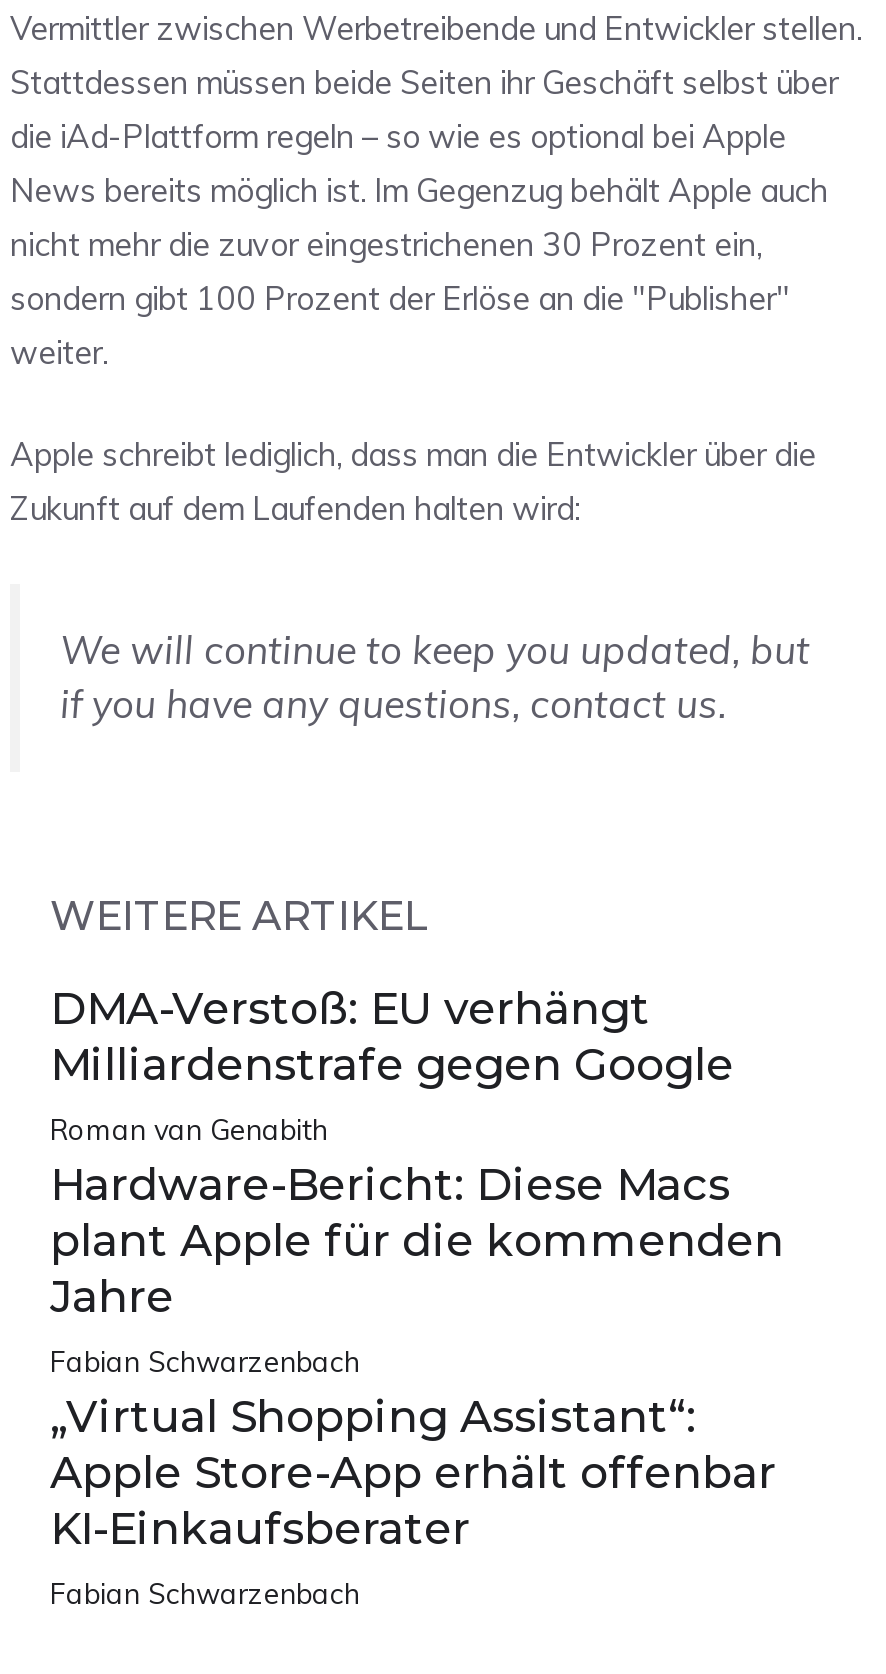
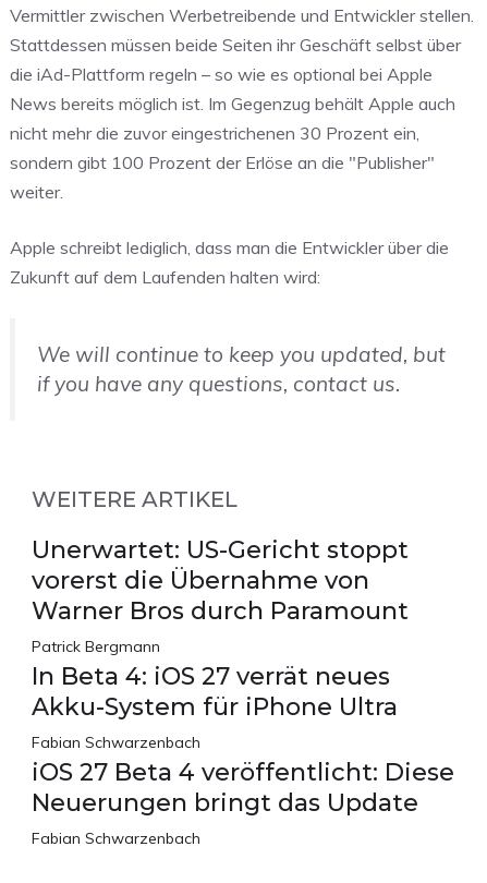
- DMA-Verstoß: EU verhängt
- Milliardenstrafe gegen Google
- Roman van Genabith
- Hardware-Bericht: Diese Macs
- plant Apple für die kommenden
- Jahre
+ Unerwartet: US-Gericht stoppt
+ vorerst die Übernahme von
+ Warner Bros durch Paramount
+ Patrick Bergmann
+ In Beta 4: iOS 27 verrät neues
+ Akku-System für iPhone Ultra

- „Virtual Shopping Assistant“:
- Apple Store-App erhält offenbar
- KI-Einkaufsberater
+ iOS 27 Beta 4 veröffentlicht: Diese
+ Neuerungen bringt das Update
